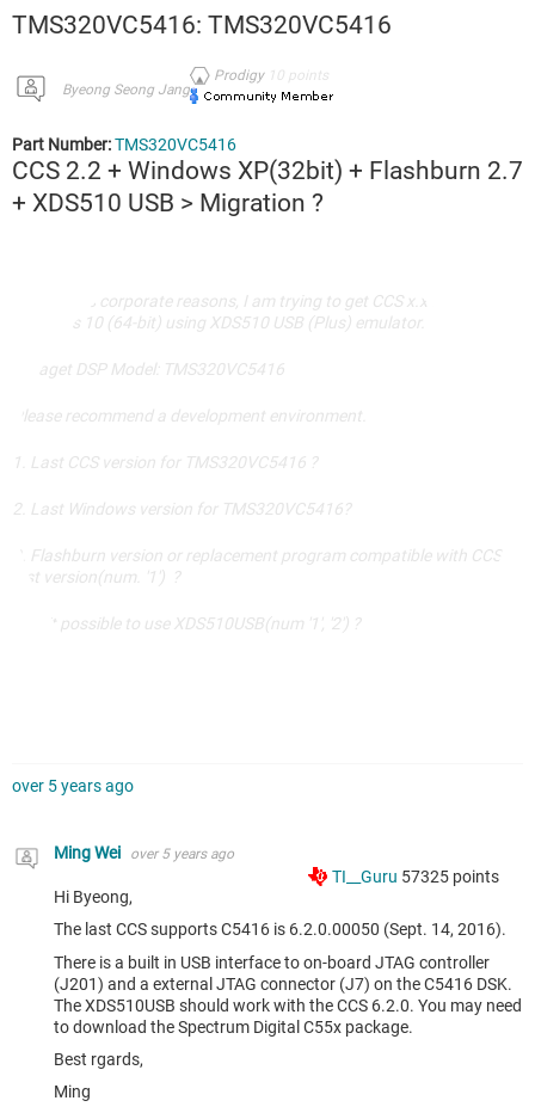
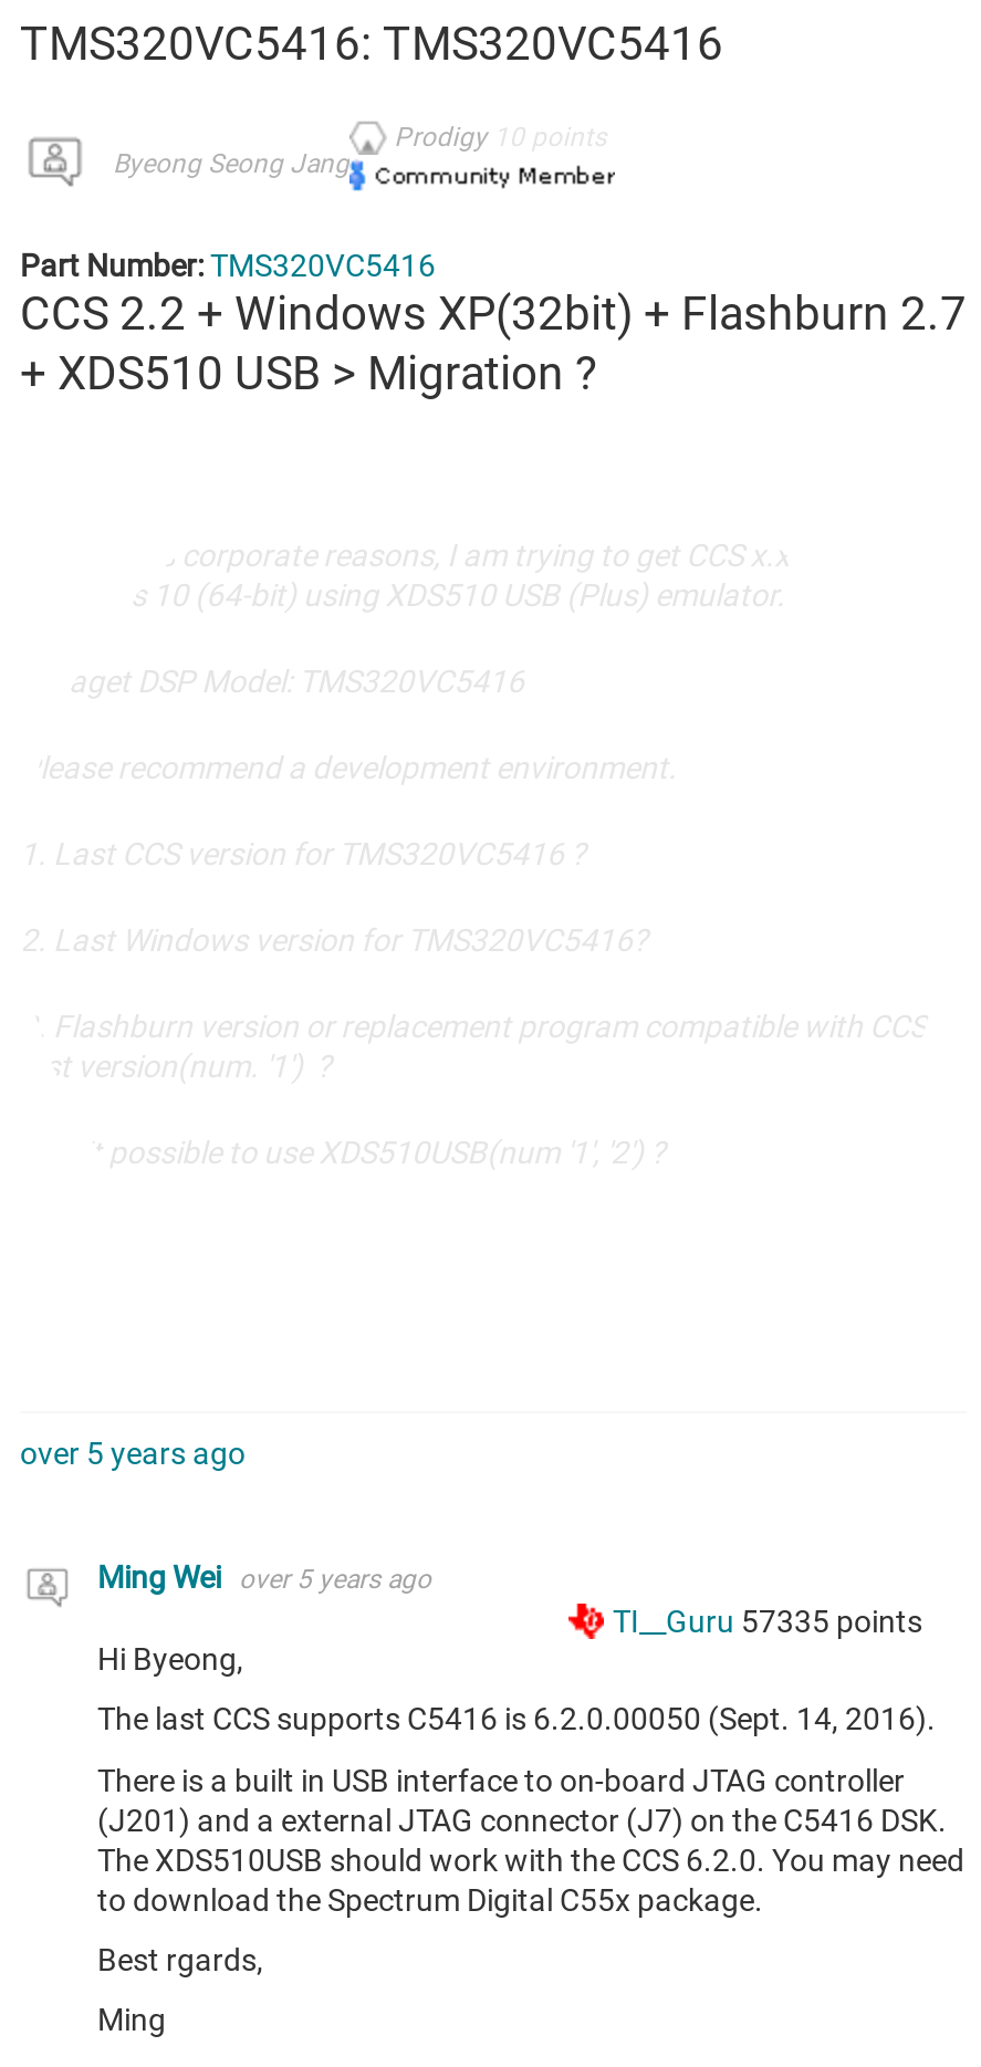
- TI__Guru 57325 points
+ TI__Guru 57335 points
